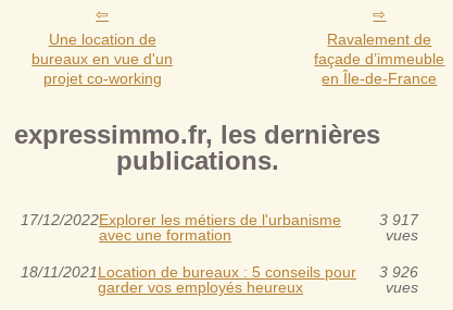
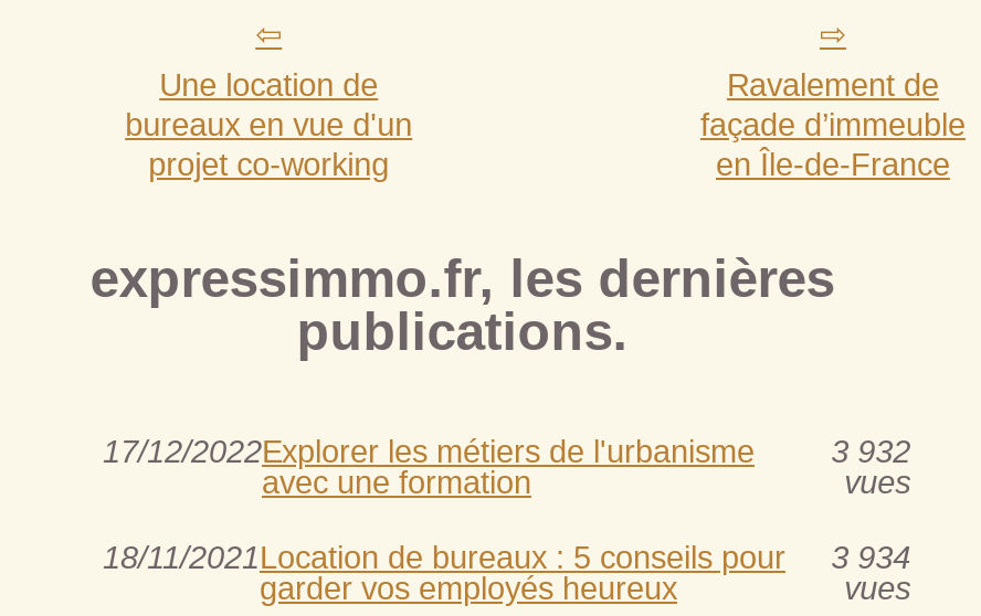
- 3 917
+ 3 932

- 18/11/2021 Location de bureaux : 5 conseils pour 3 926
+ 18/11/2021 Location de bureaux : 5 conseils pour 3 934
